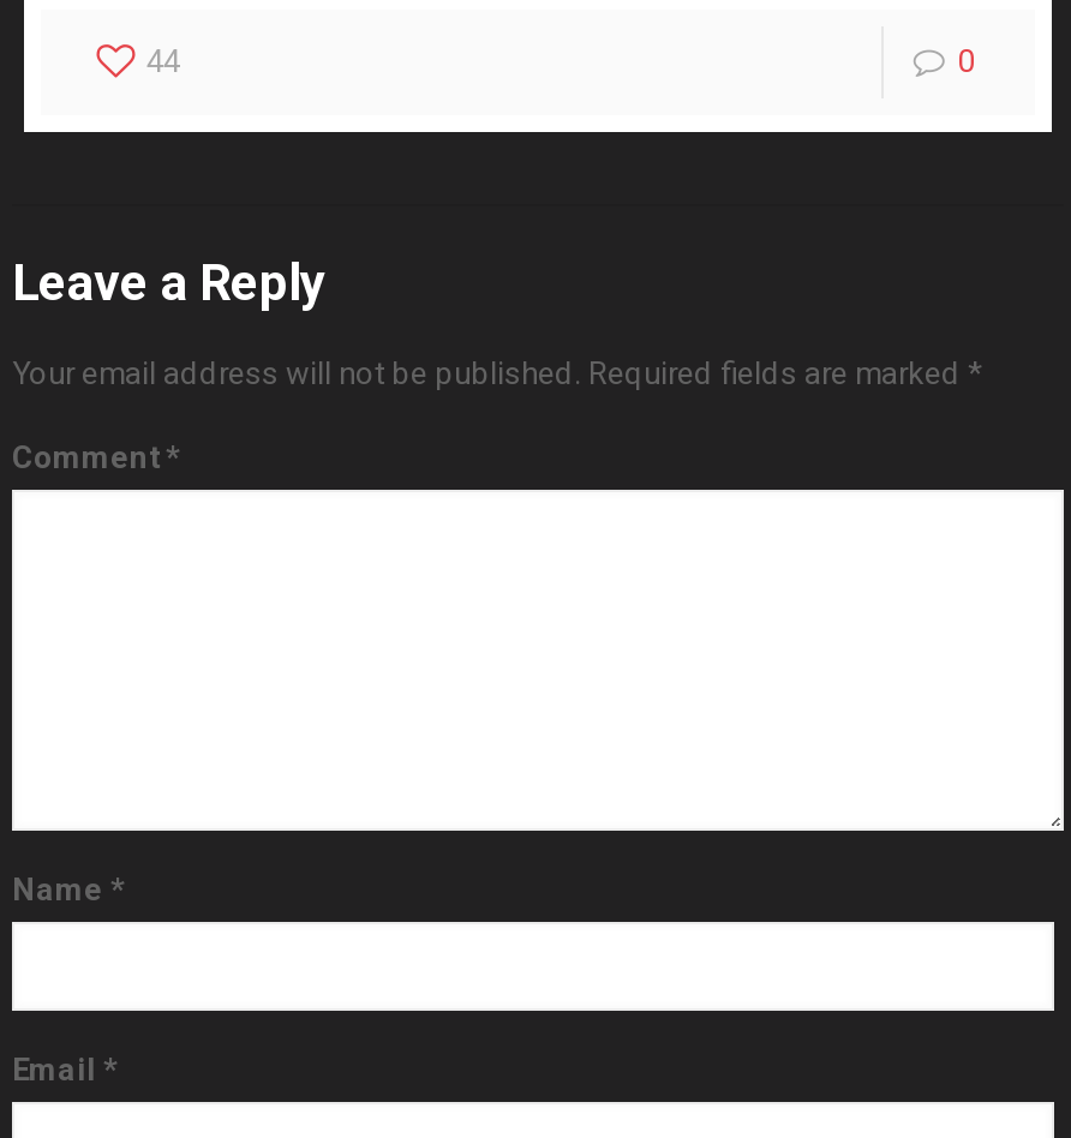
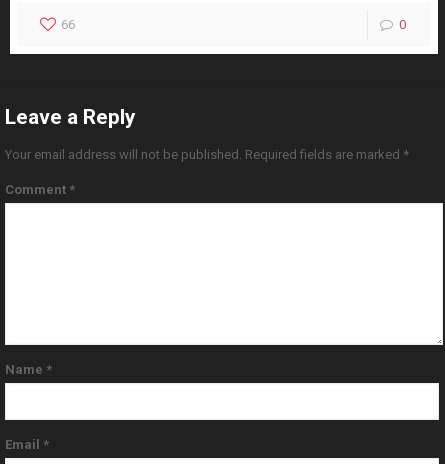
- 44
+ 66
